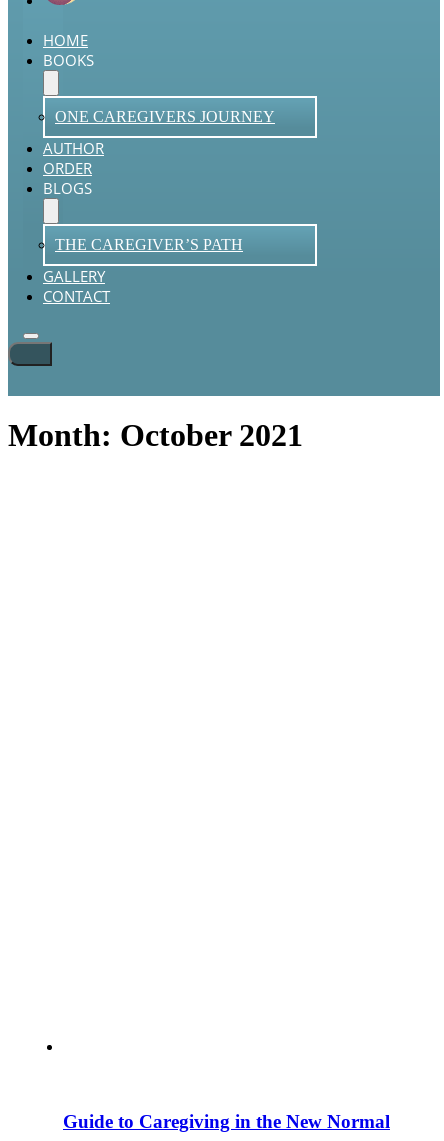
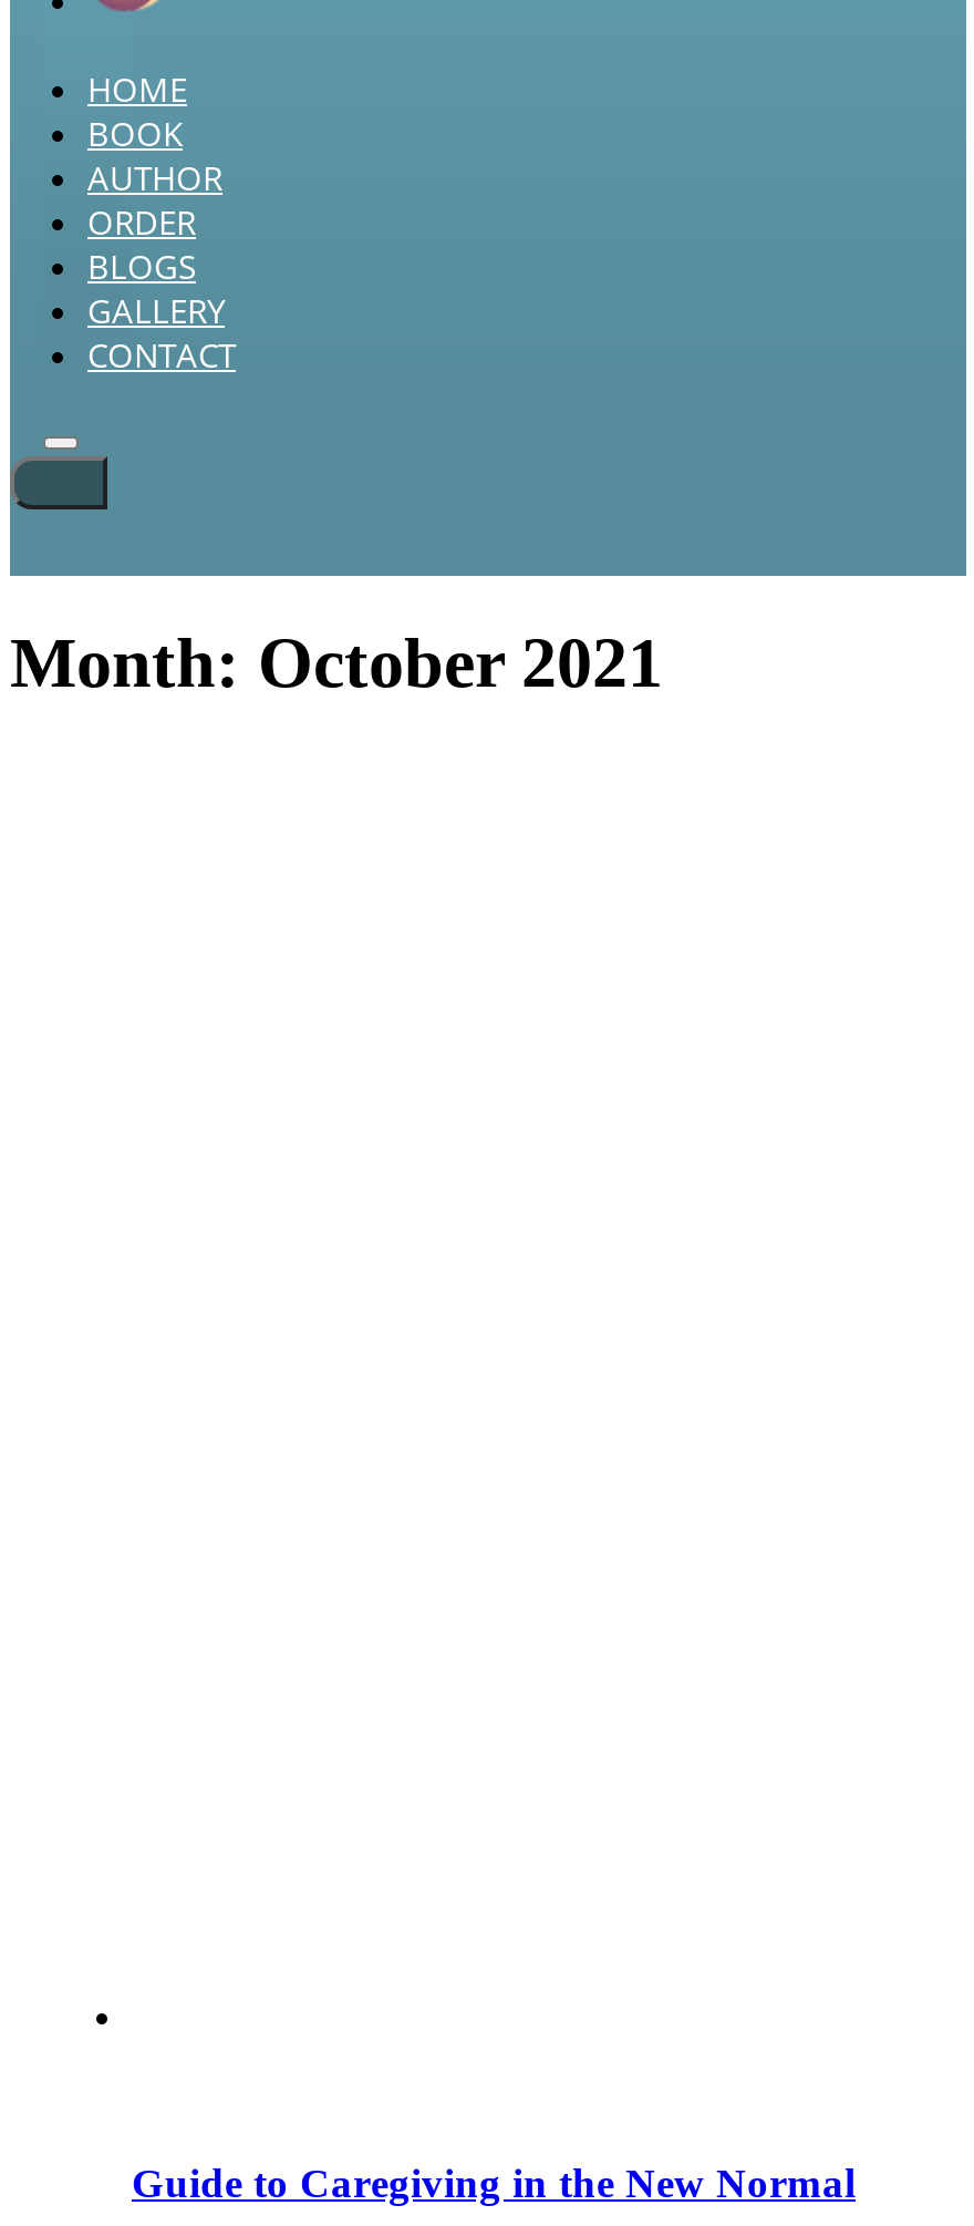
- BOOKS
- ONE CAREGIVERS JOURNEY
+ BOOK

- [image]

- THE CAREGIVER’S PATH
